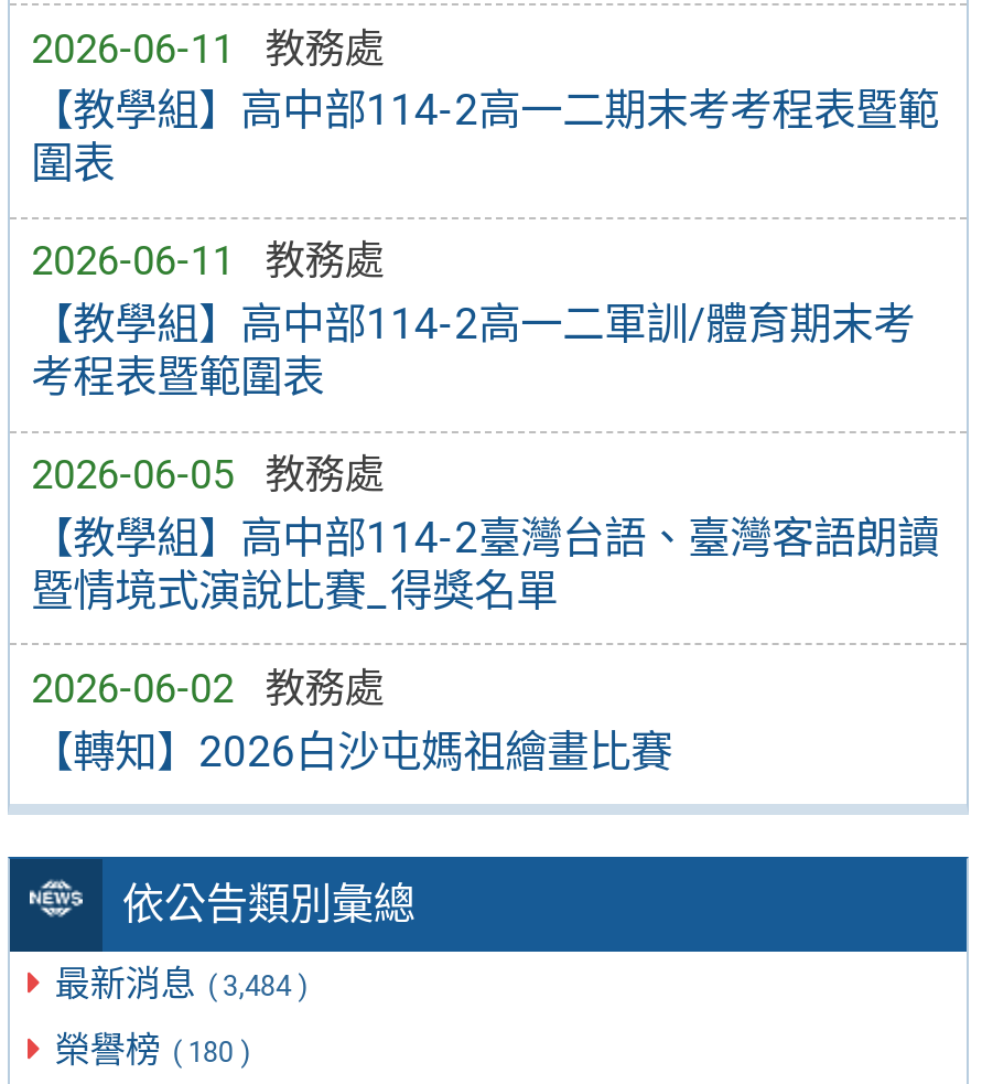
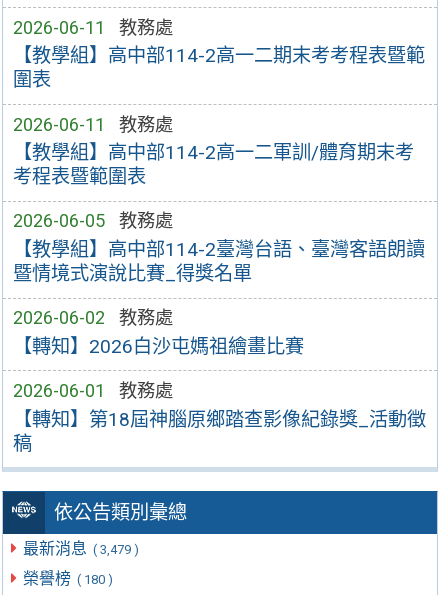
+ 2026-06-01
+ 教務處
+ 【轉知】第18屆神腦原鄉踏查影像紀錄獎_活動徵
+ 稿

- 最新消息 ( 3,484 )
+ 最新消息 ( 3,479 )
